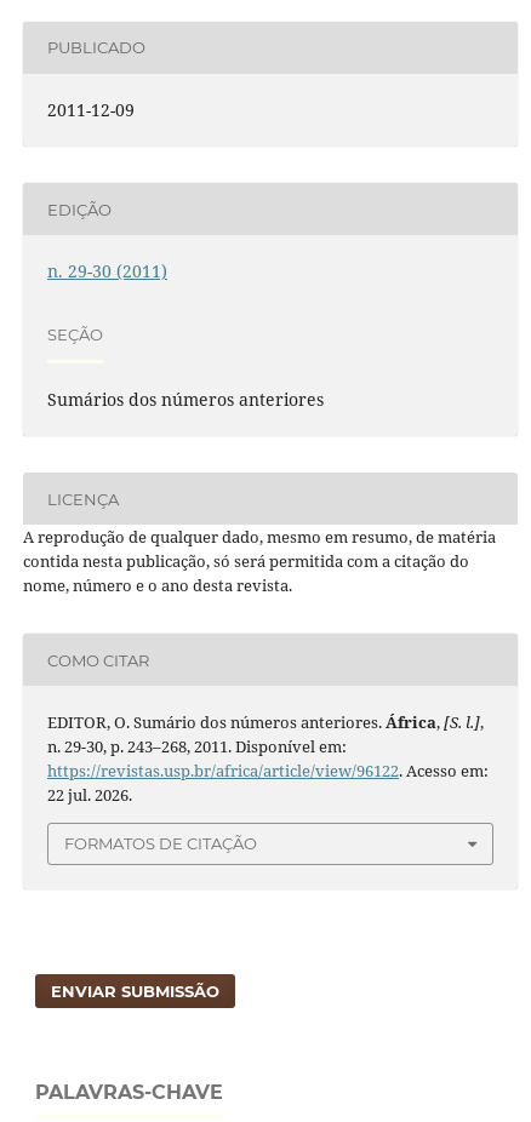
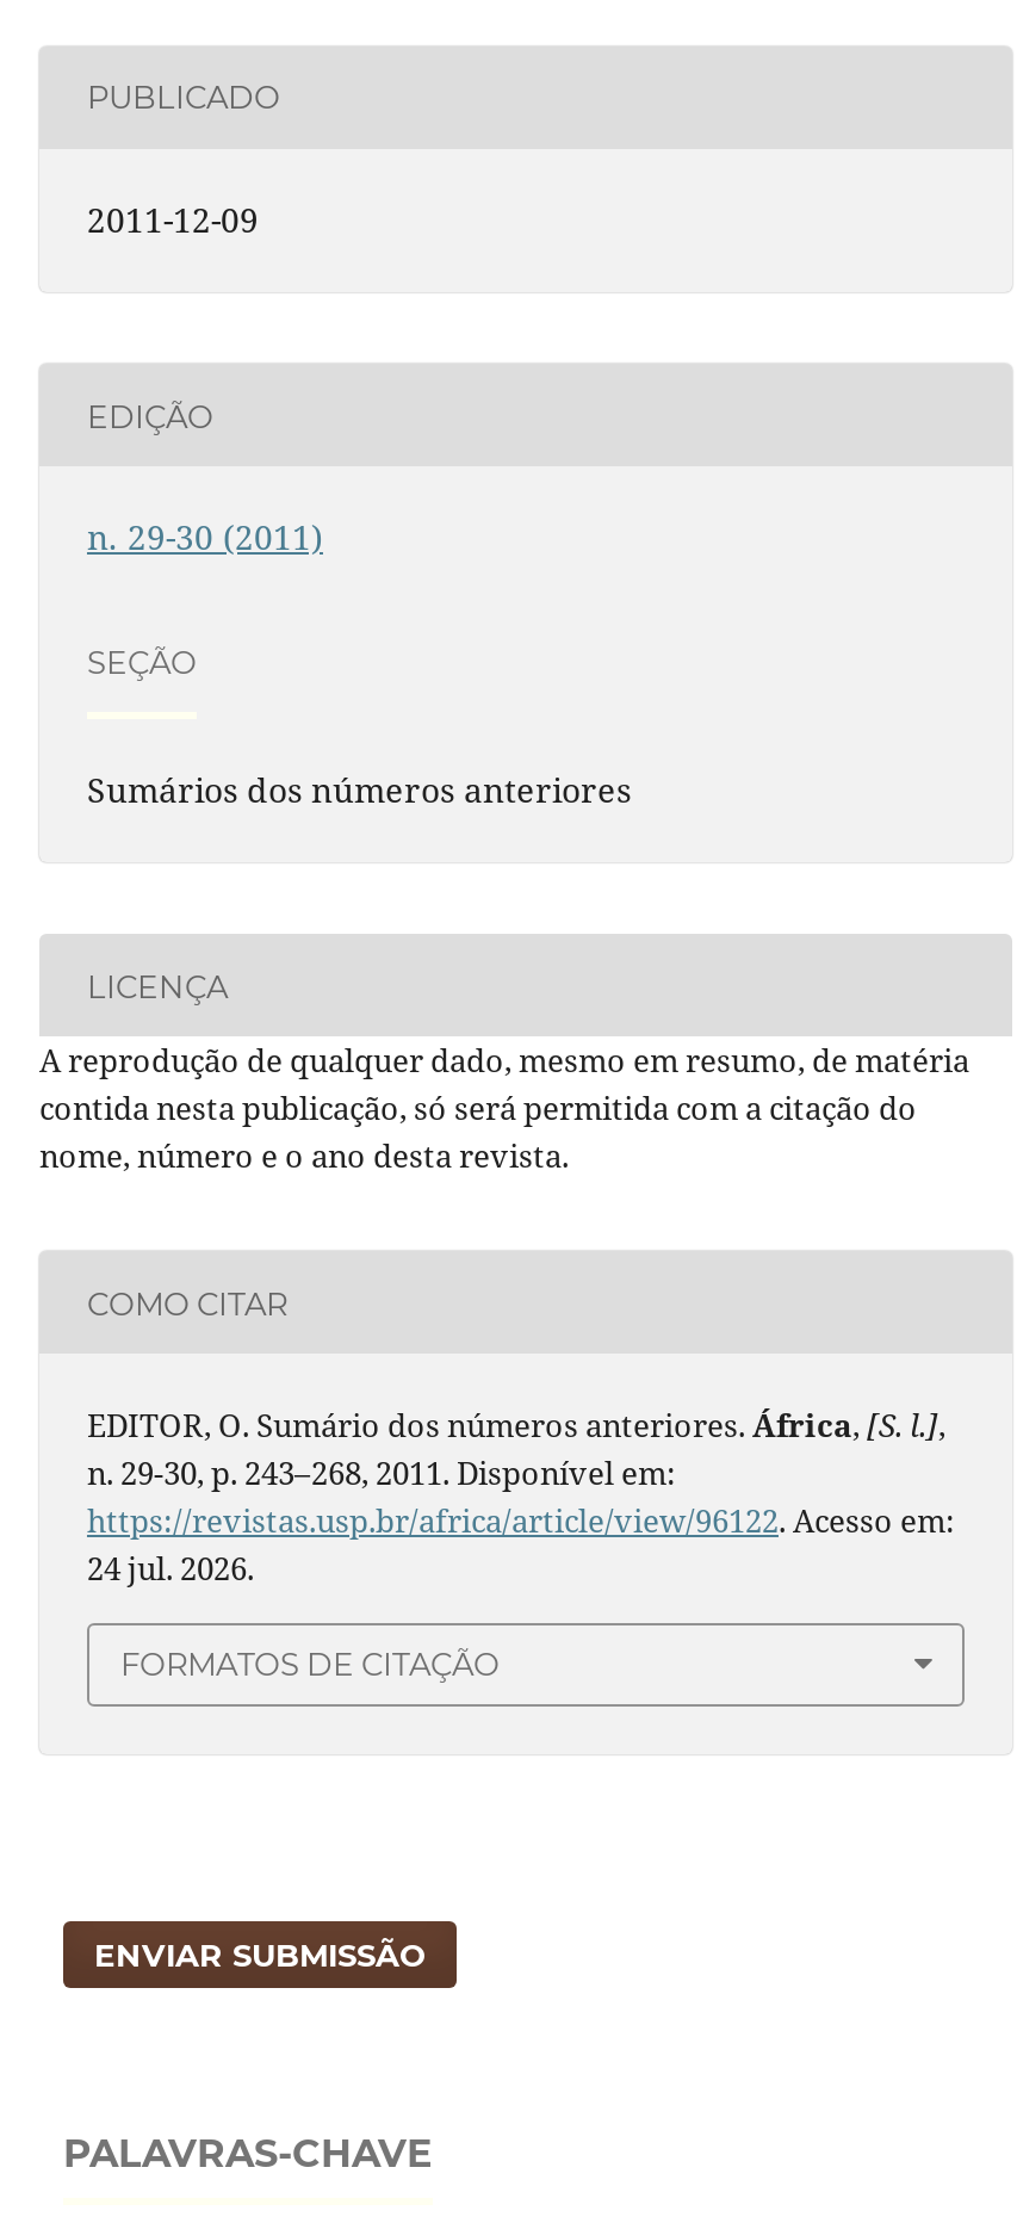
- 22 jul. 2026.
+ 24 jul. 2026.
